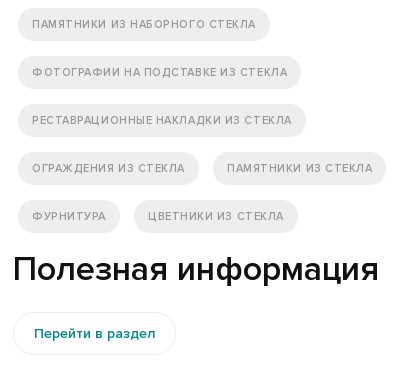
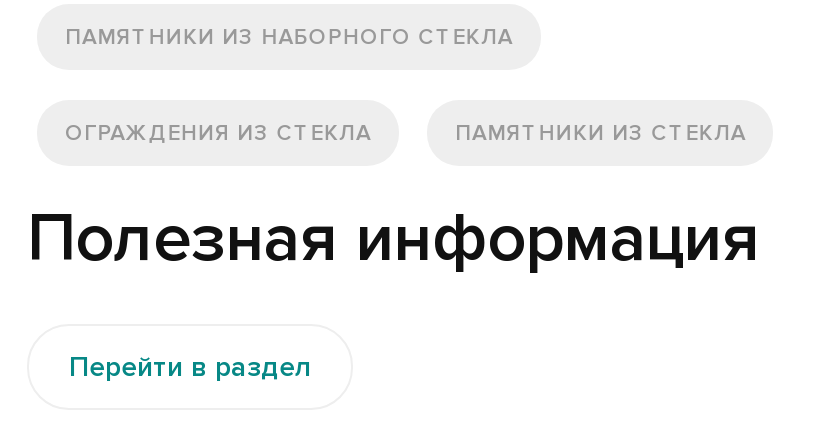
- ФОТОГРАФИИ НА ПОДСТАВКЕ ИЗ СТЕКЛА

- РЕСТАВРАЦИОННЫЕ НАКЛАДКИ ИЗ СТЕКЛА

- ФУРНИТУРА
- ЦВЕТНИКИ ИЗ СТЕКЛА
